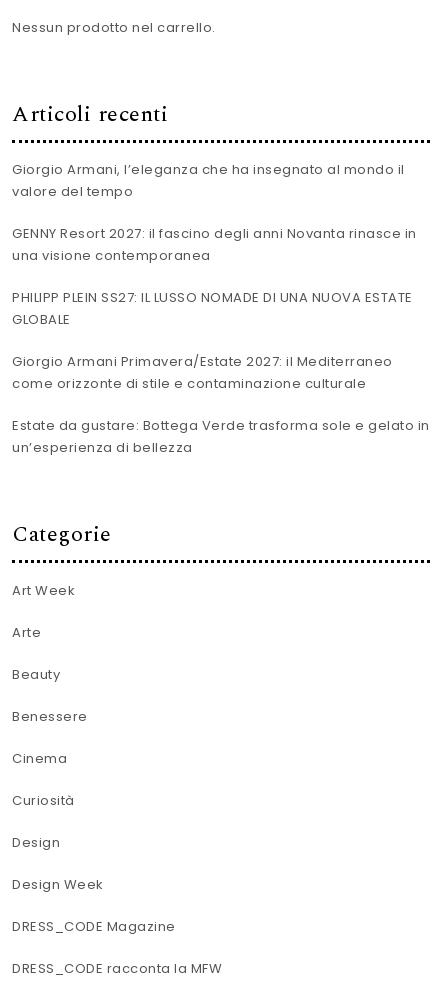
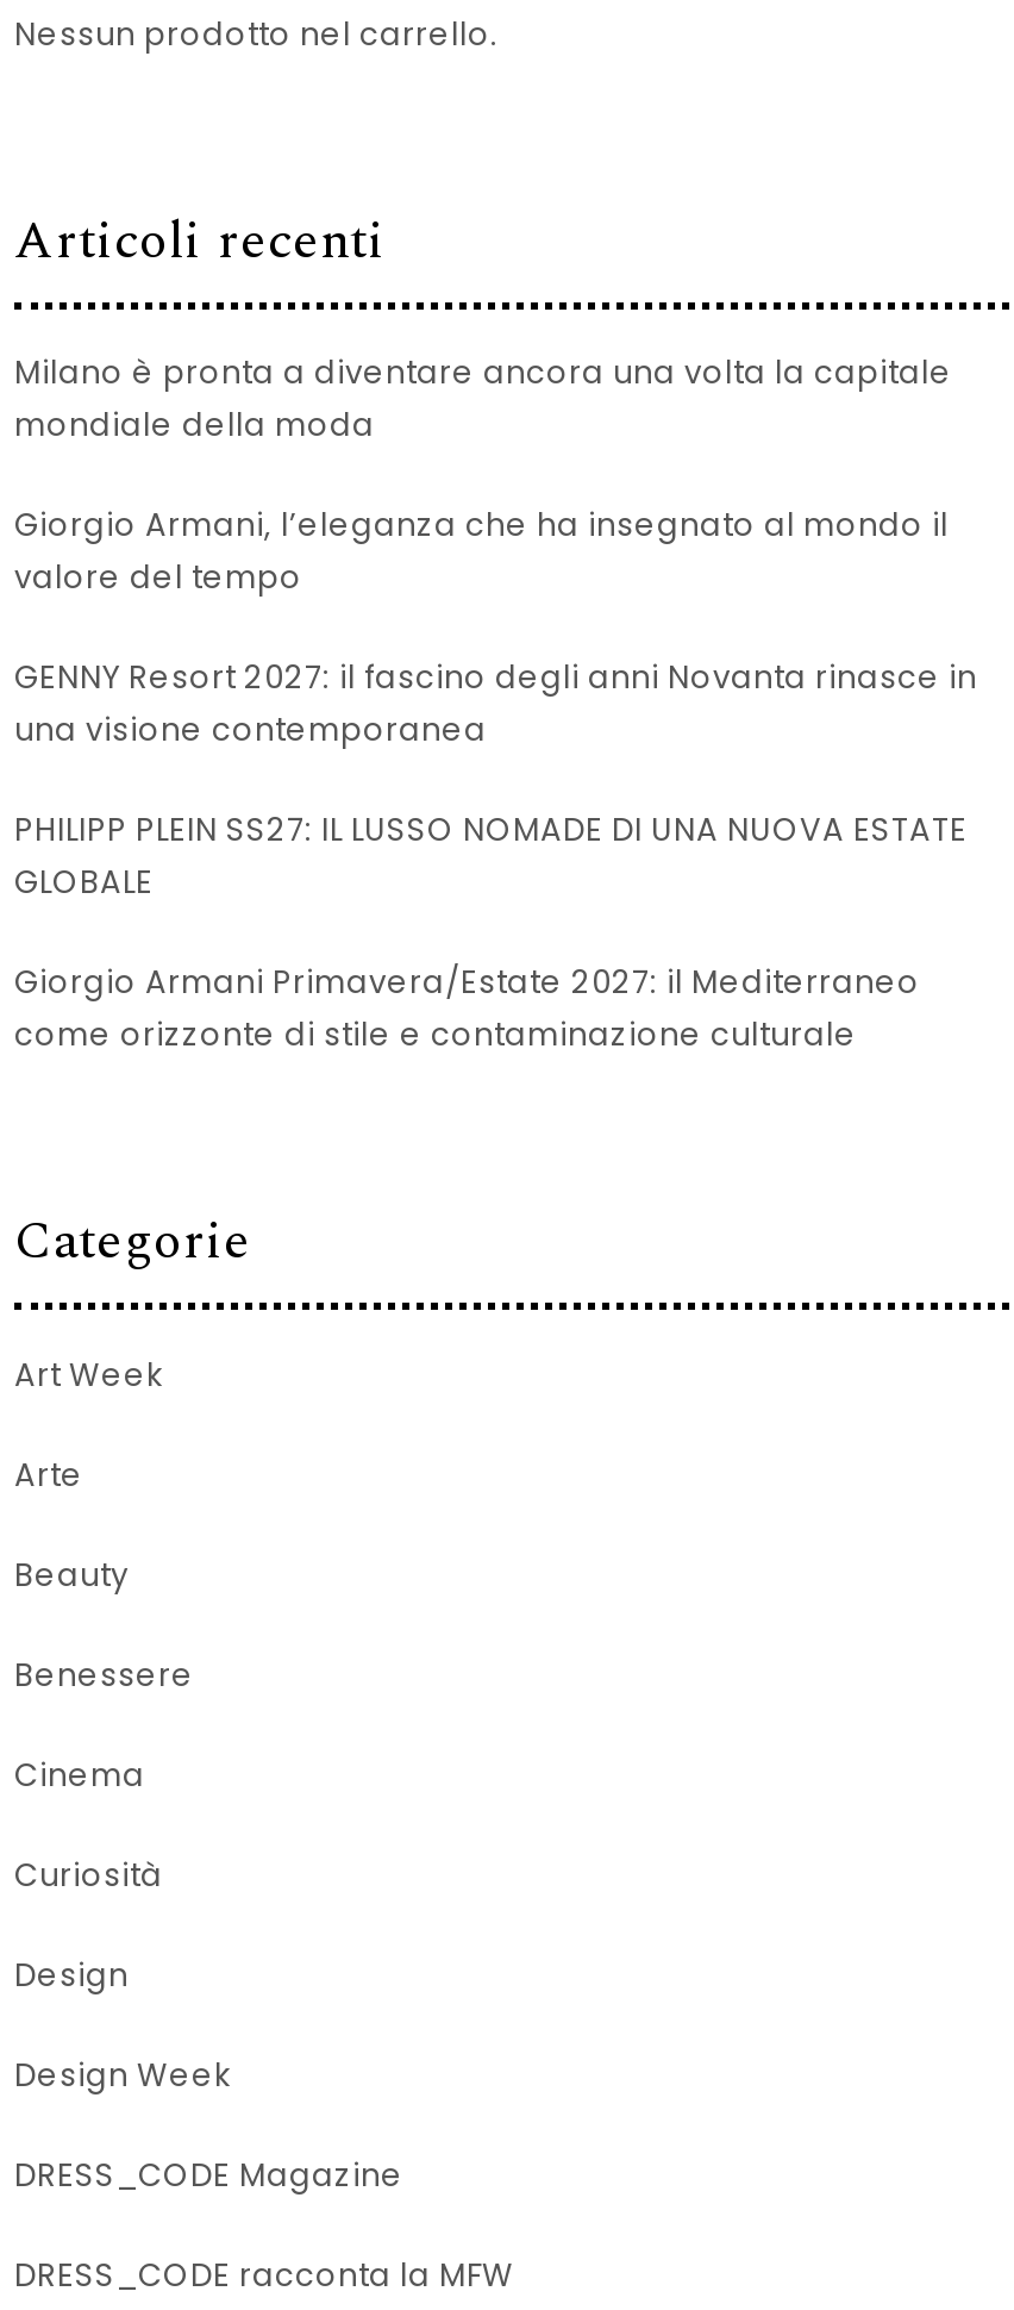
+ Milano è pronta a diventare ancora una volta la capitale
+ mondiale della moda

moved down: Giorgio Armani, l’eleganza che ha insegnato al mondo il | valore del tempo | GENNY Resort 2027: il fascino degli anni Novanta rinasce in | una visione contemporanea | PHILIPP PLEIN SS27: IL LUSSO NOMADE DI UNA NUOVA ESTATE | GLOBALE | Giorgio Armani Primavera/Estate 2027: il Mediterraneo | come orizzonte di stile e contaminazione culturale

- Estate da gustare: Bottega Verde trasforma sole e gelato in
- un’esperienza di bellezza
